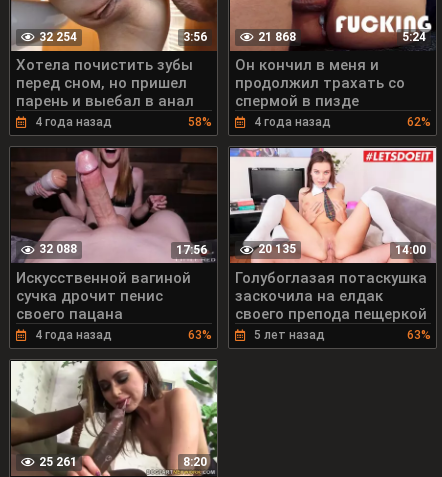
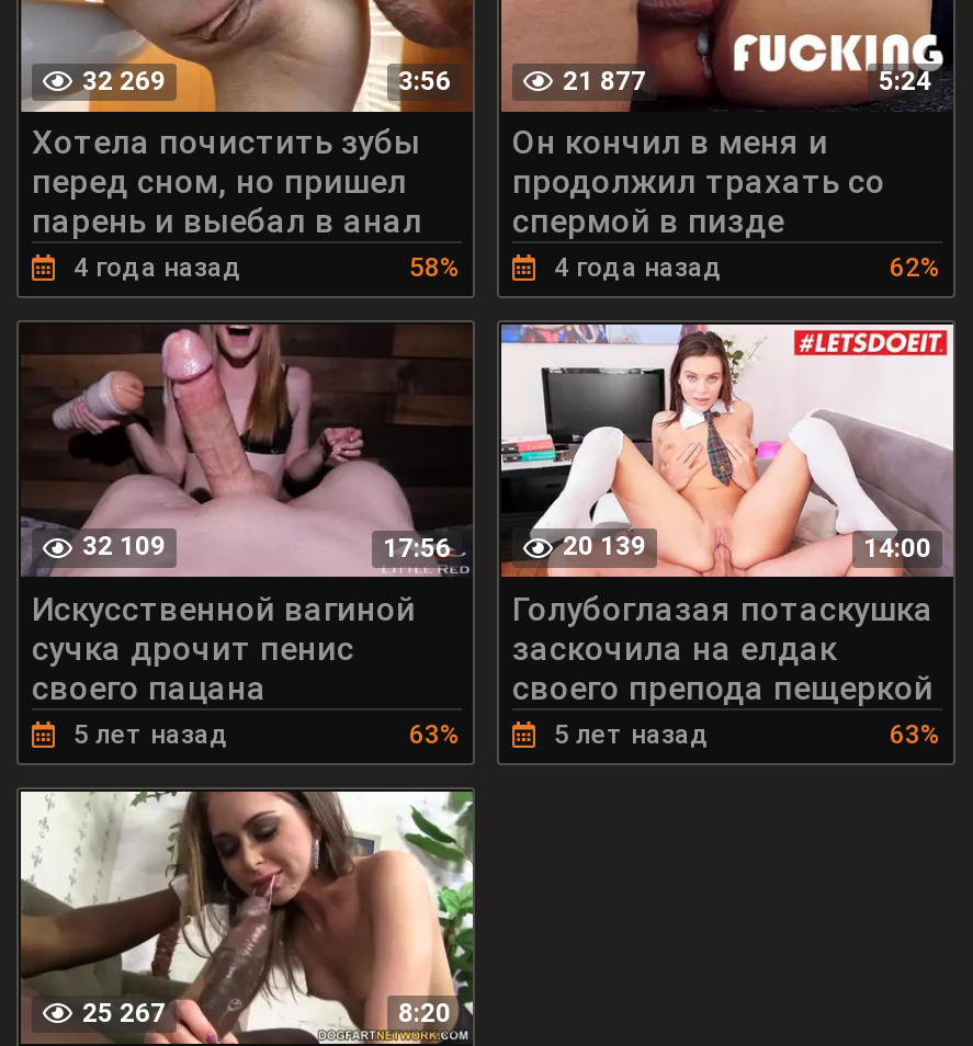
- 32 254
+ 32 269

- 21 868
+ 21 877

- 32 088
+ 32 109

- 20 135
+ 20 139

- 4 года назад
+ 5 лет назад

- 25 261
+ 25 267
